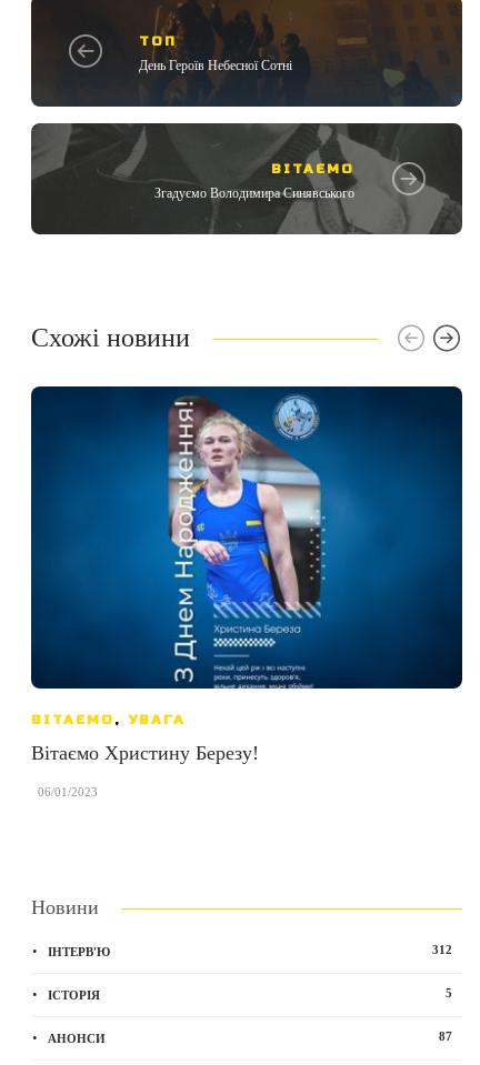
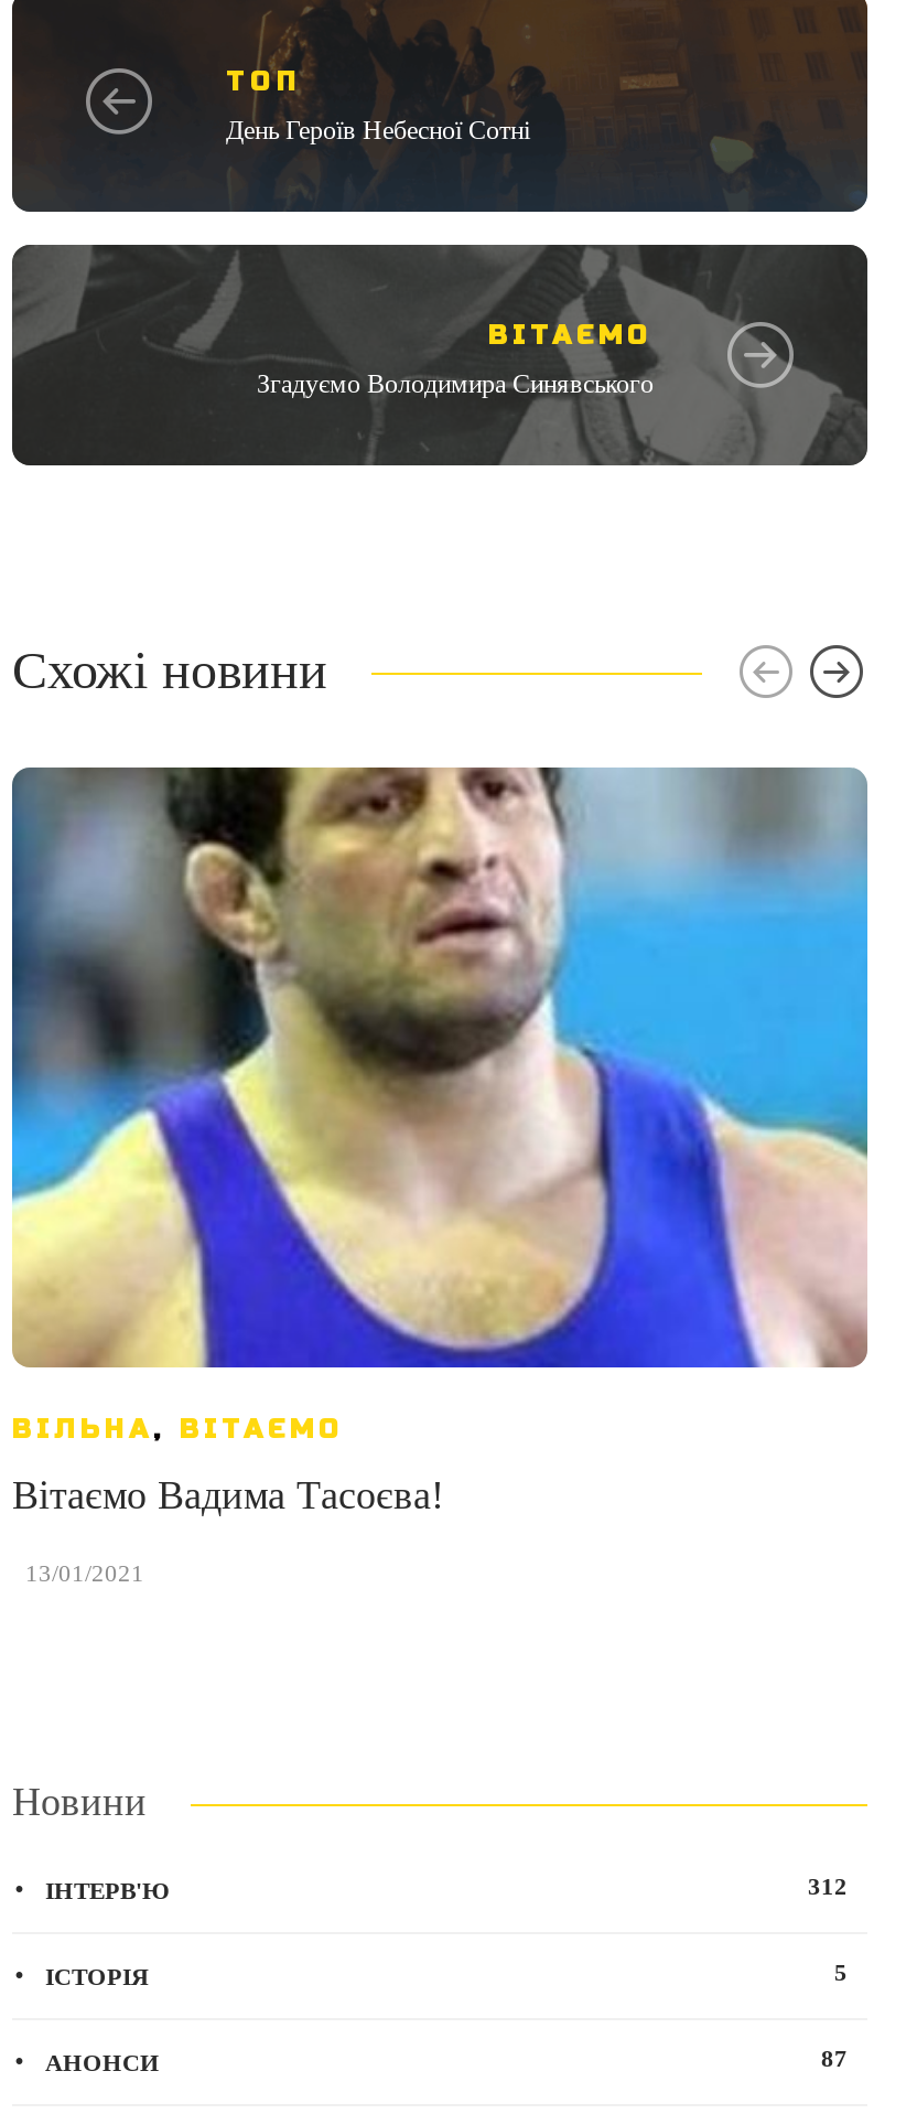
- [image]
- ВІТАЄМО, УВАГА
+ [image]
+ ВІЛЬНА, ВІТАЄМО

- Вітаємо Христину Березу!
+ Вітаємо Вадима Тасоєва!

- , 06/01/2023
+ , 13/01/2021
